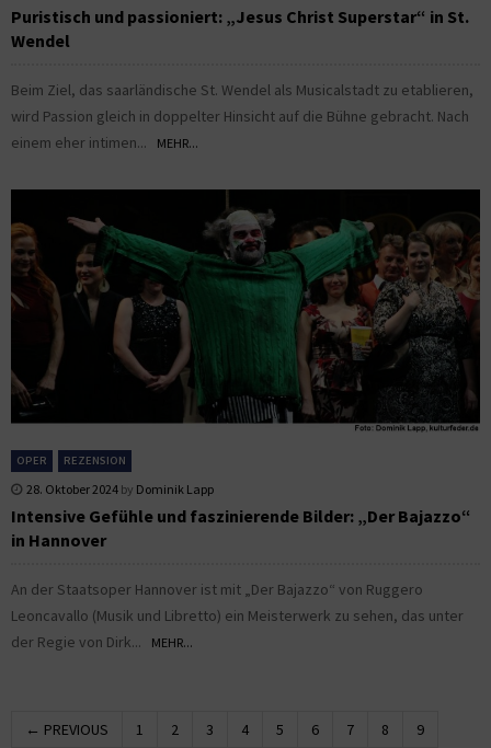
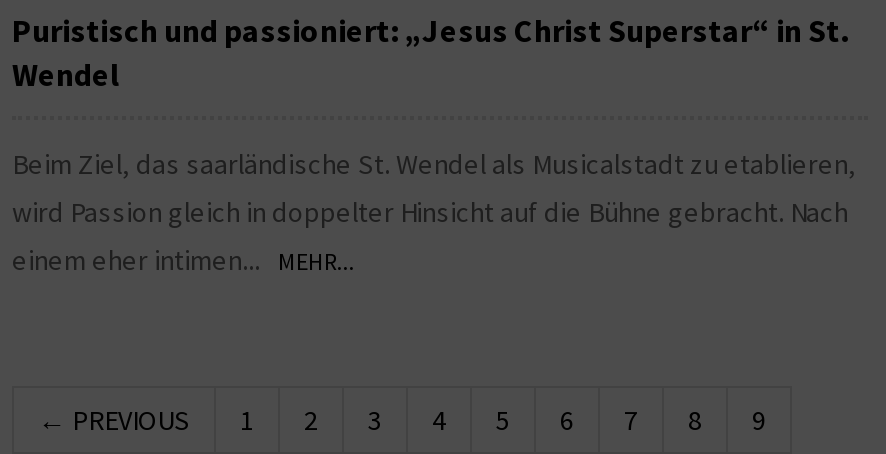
- [image]
- OPER
- REZENSION
- 28. Oktober 2024 by Dominik Lapp
- Intensive Gefühle und faszinierende Bilder: „Der Bajazzo“
- in Hannover
- An der Staatsoper Hannover ist mit „Der Bajazzo“ von Ruggero
- Leoncavallo (Musik und Libretto) ein Meisterwerk zu sehen, das unter
- der Regie von Dirk... MEHR...
